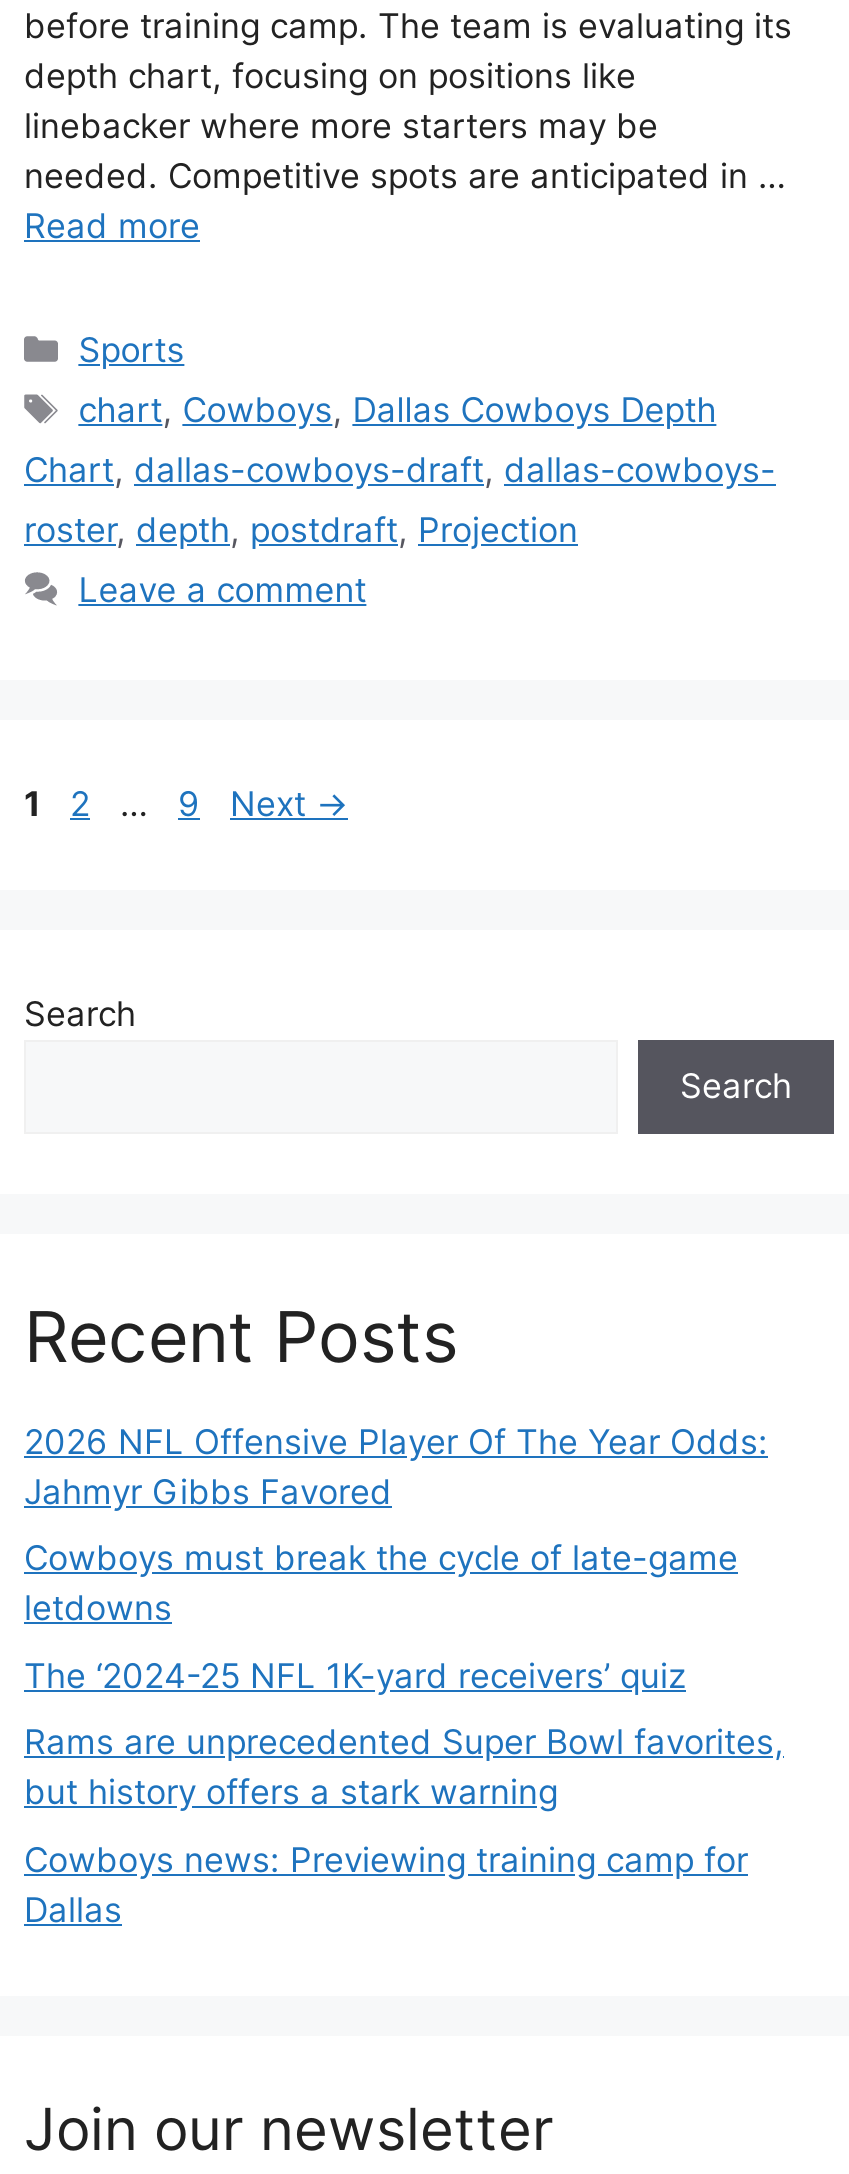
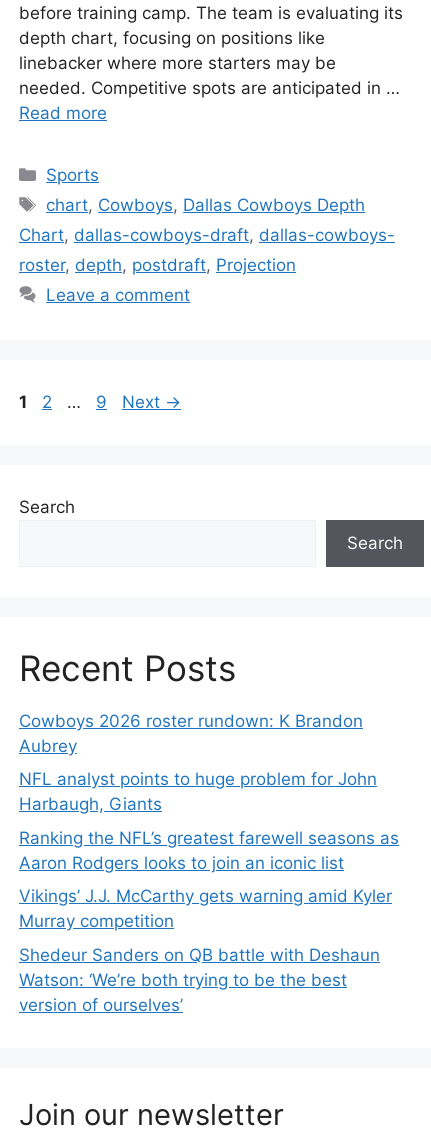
- 2026 NFL Offensive Player Of The Year Odds:
- Jahmyr Gibbs Favored
+ Cowboys 2026 roster rundown: K Brandon
+ Aubrey

- Cowboys must break the cycle of late-game
- letdowns
+ NFL analyst points to huge problem for John
+ Harbaugh, Giants

- The ‘2024-25 NFL 1K-yard receivers’ quiz
+ Ranking the NFL’s greatest farewell seasons as
+ Aaron Rodgers looks to join an iconic list

- Rams are unprecedented Super Bowl favorites,
- but history offers a stark warning
+ Vikings’ J.J. McCarthy gets warning amid Kyler
+ Murray competition

- Cowboys news: Previewing training camp for
- Dallas
+ Shedeur Sanders on QB battle with Deshaun
+ Watson: ‘We’re both trying to be the best
+ version of ourselves’
